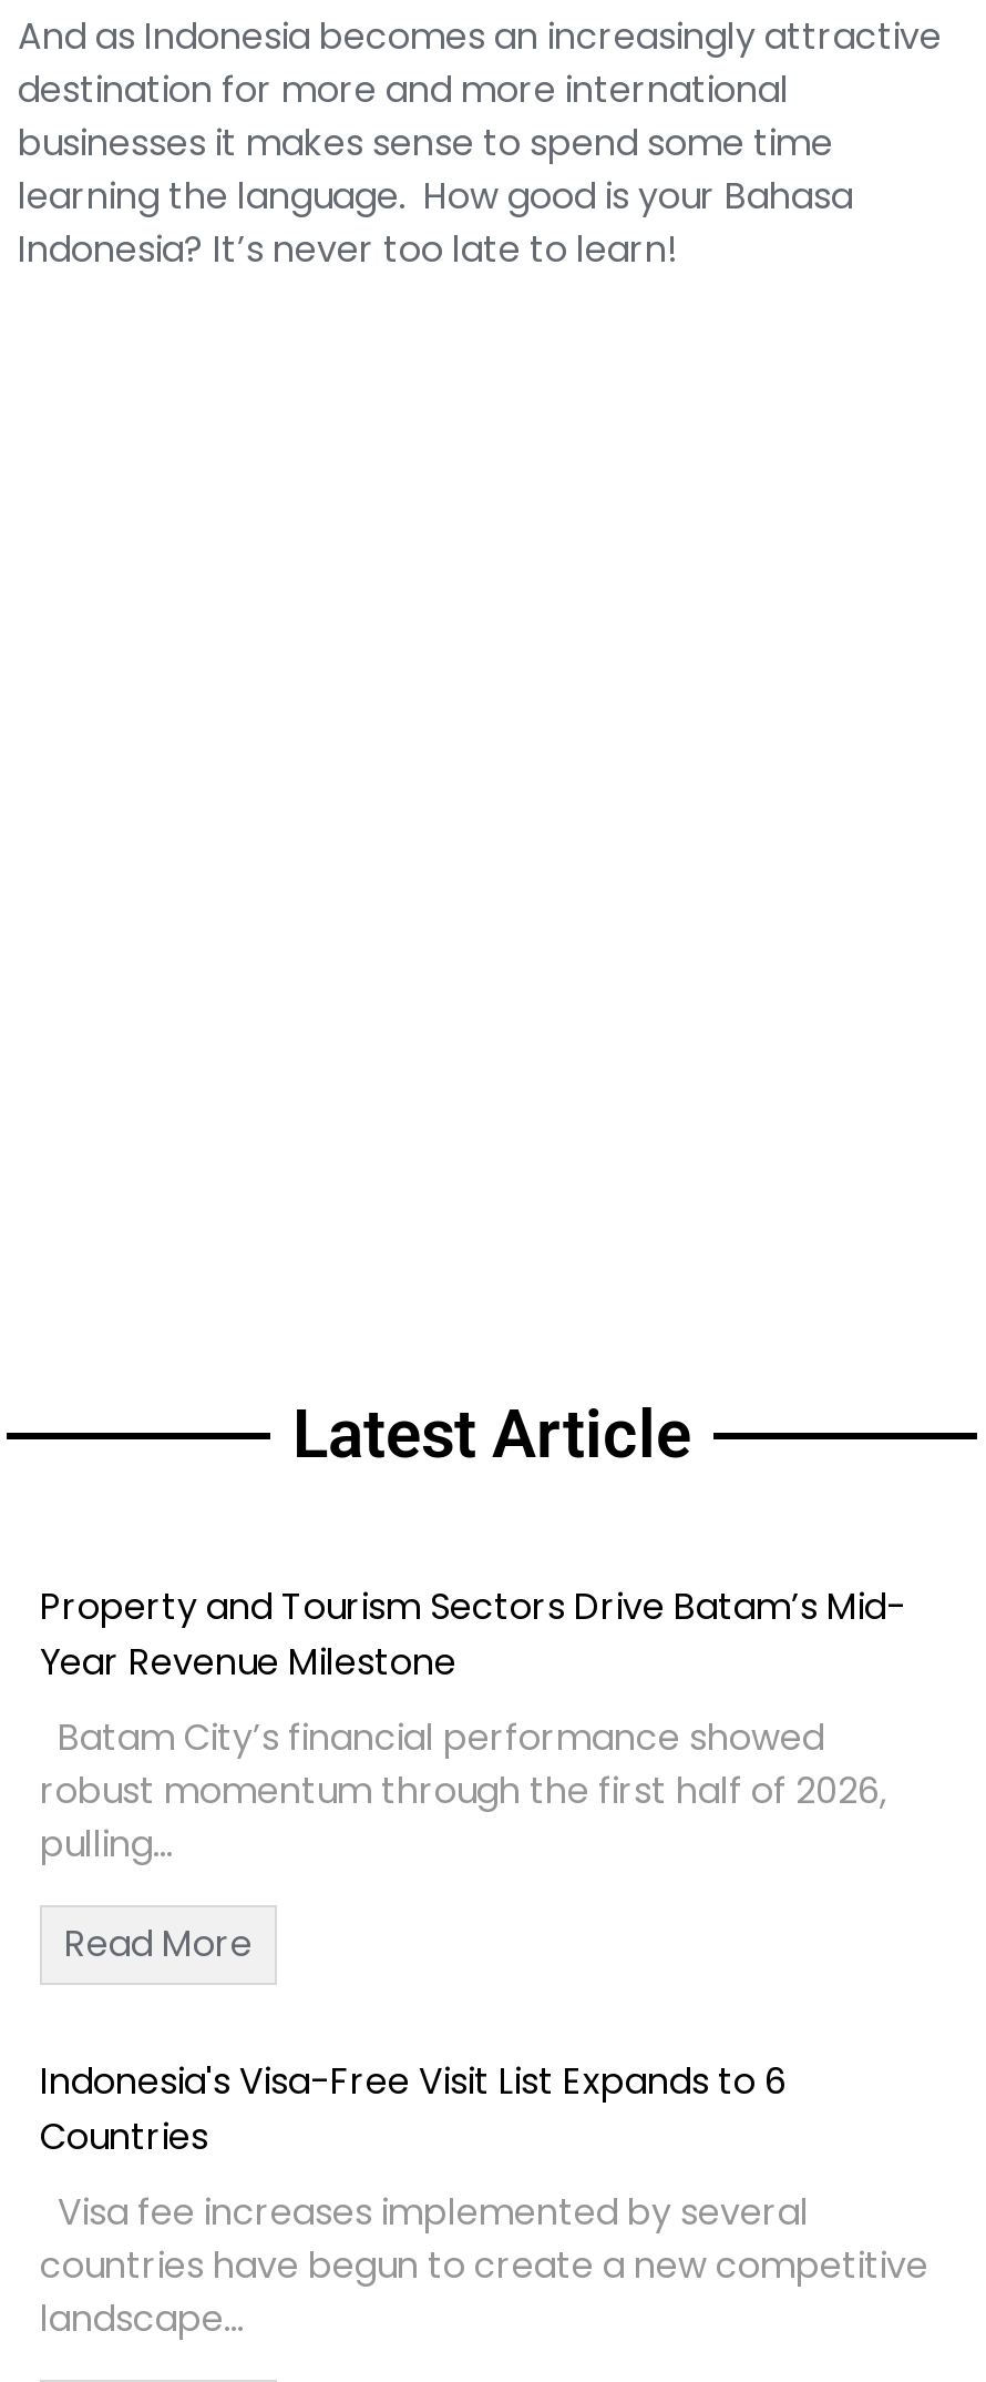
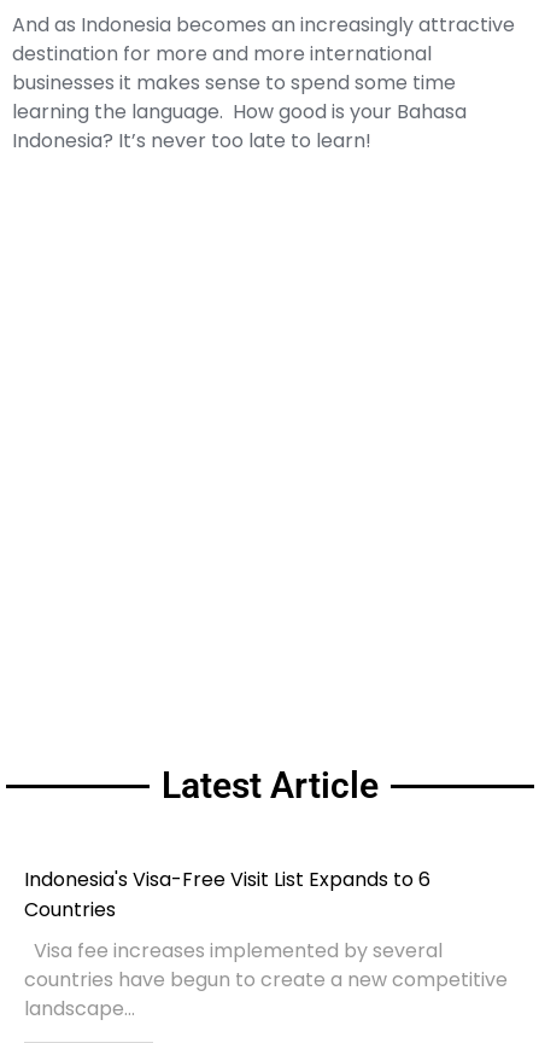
- Property and Tourism Sectors Drive Batam’s Mid-
- Year Revenue Milestone
- Batam City’s financial performance showed
- robust momentum through the first half of 2026,
- pulling...
- Read More
